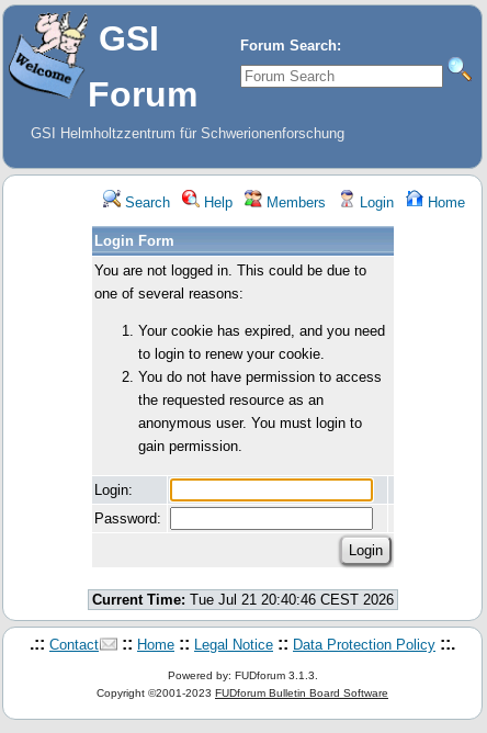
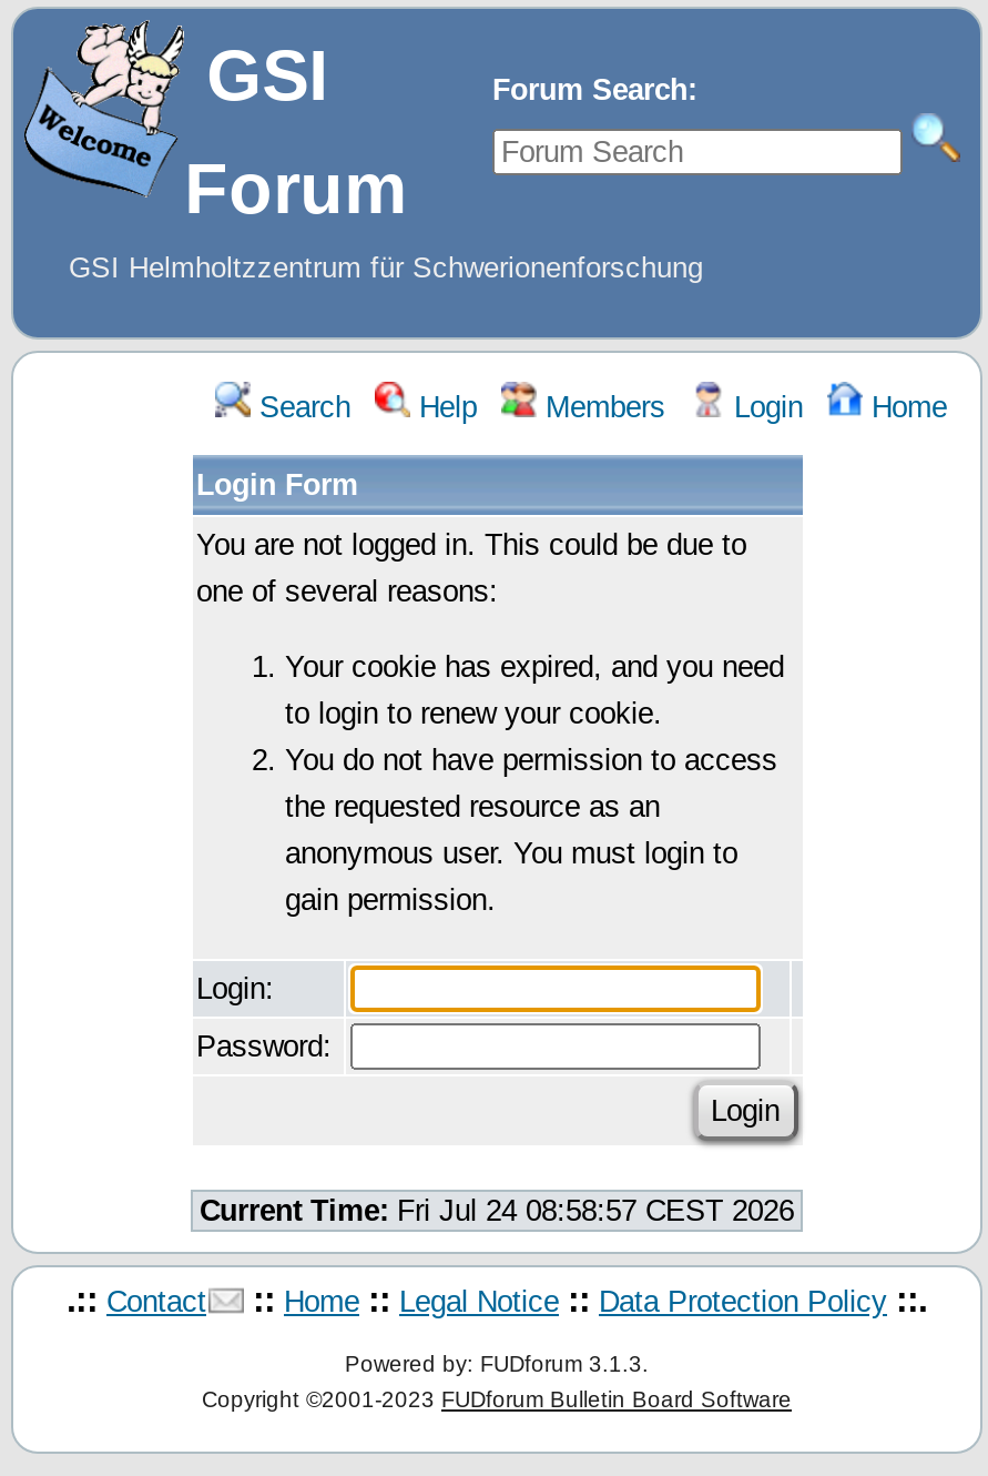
- Current Time: Tue Jul 21 20:40:46 CEST 2026
+ Current Time: Fri Jul 24 08:58:57 CEST 2026
